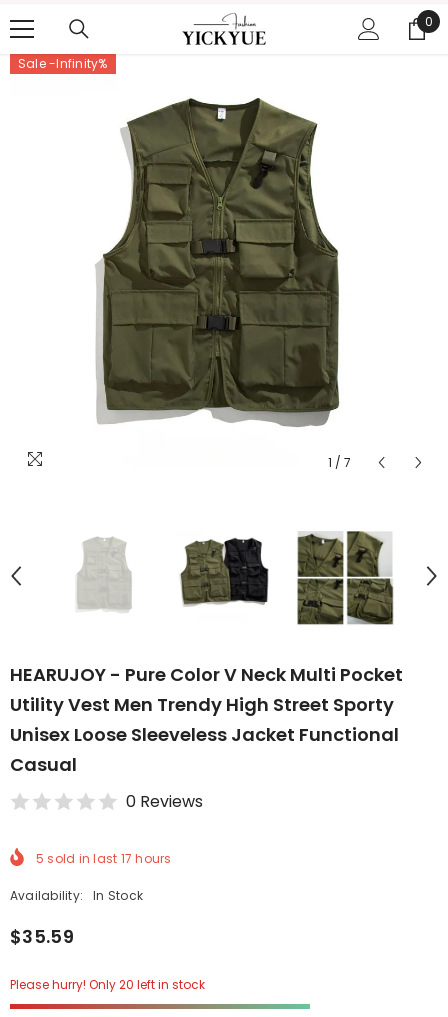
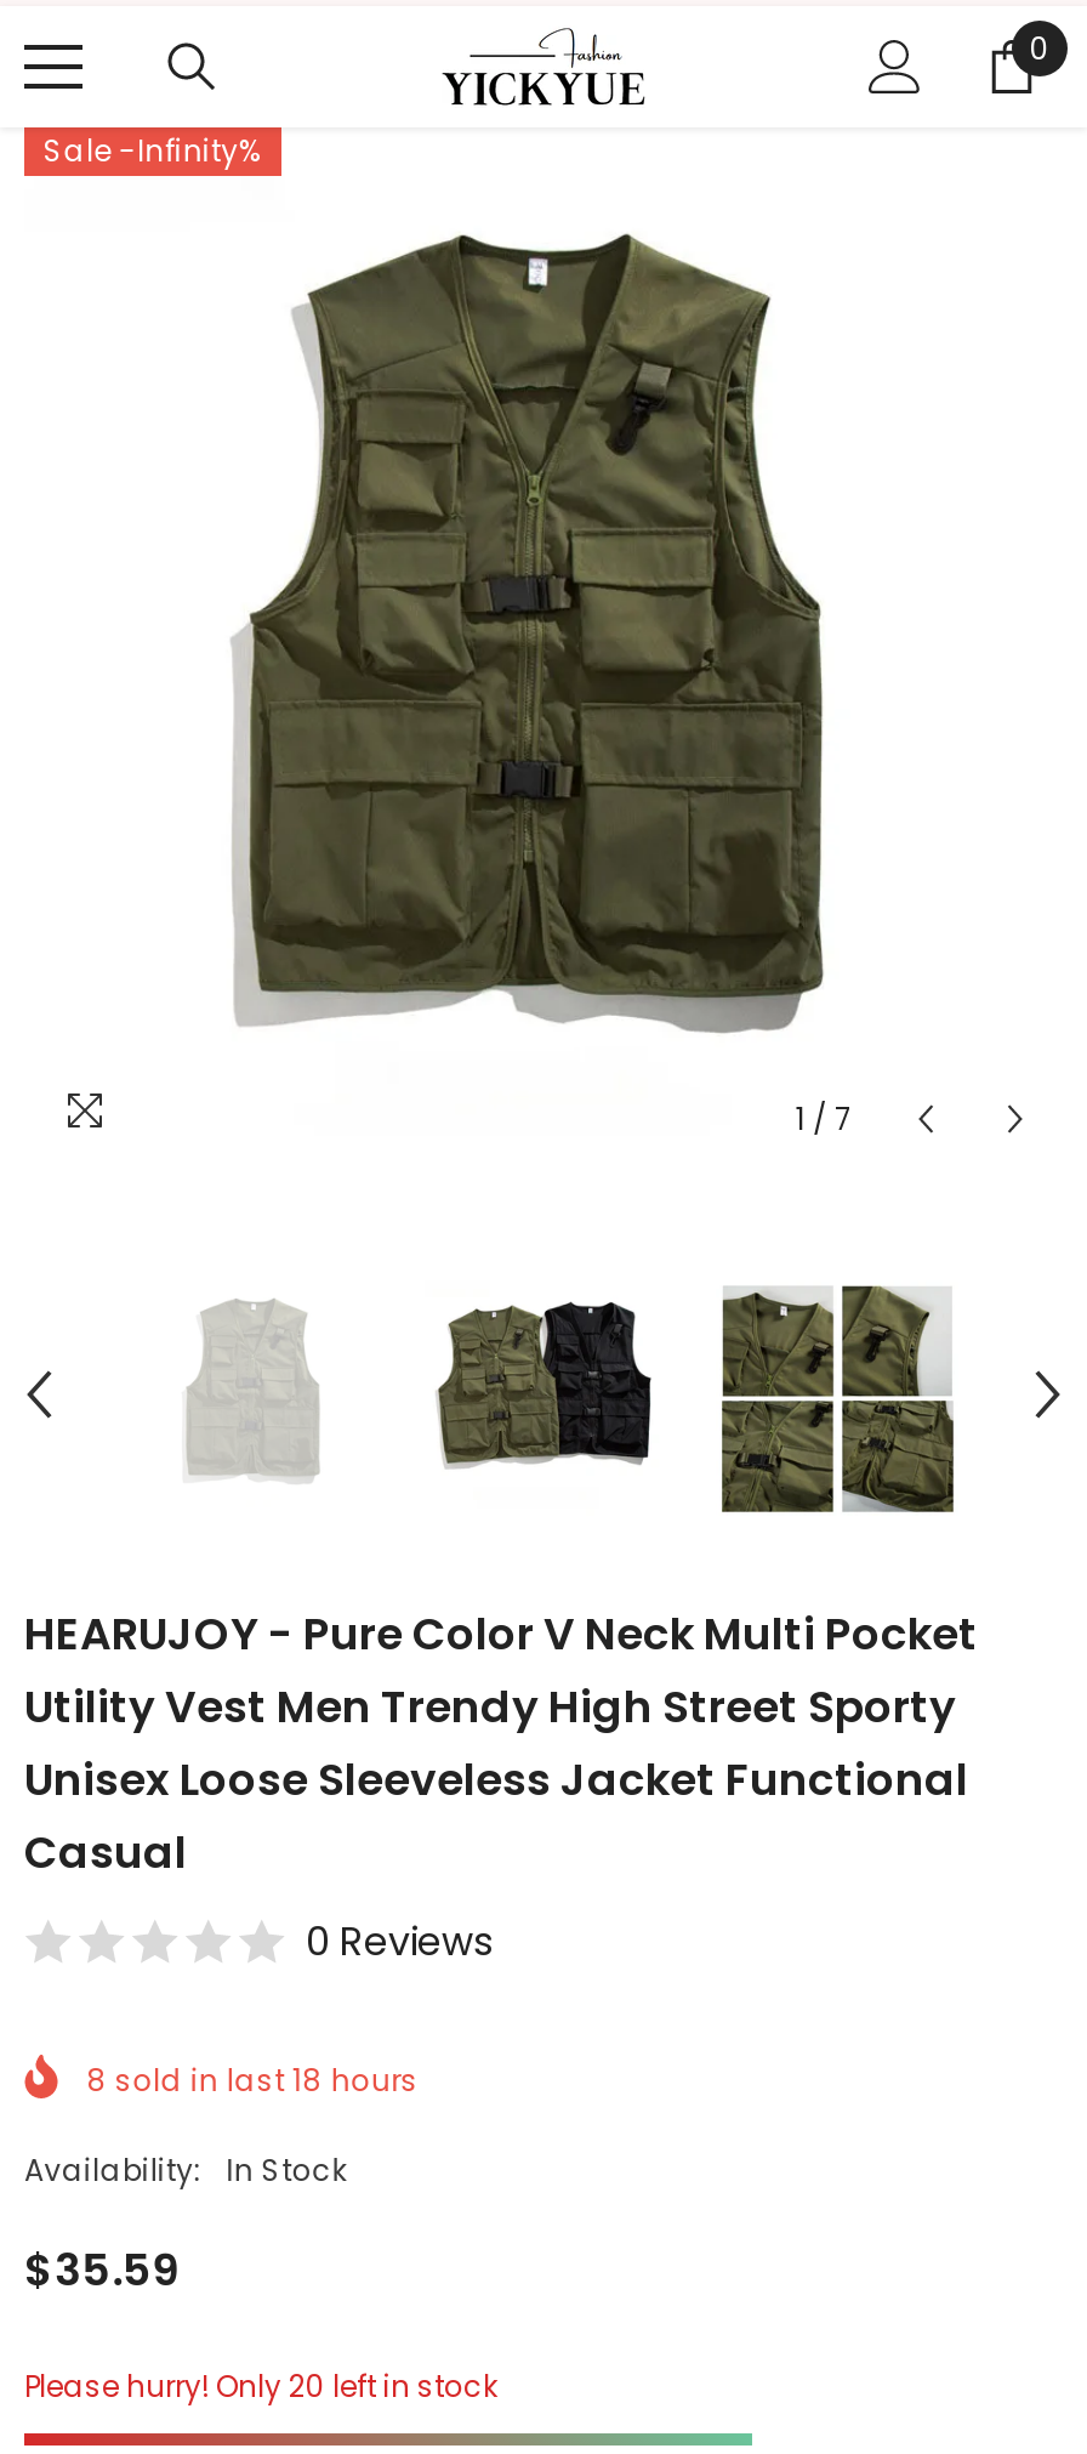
- 5 sold in last 17 hours
+ 8 sold in last 18 hours
